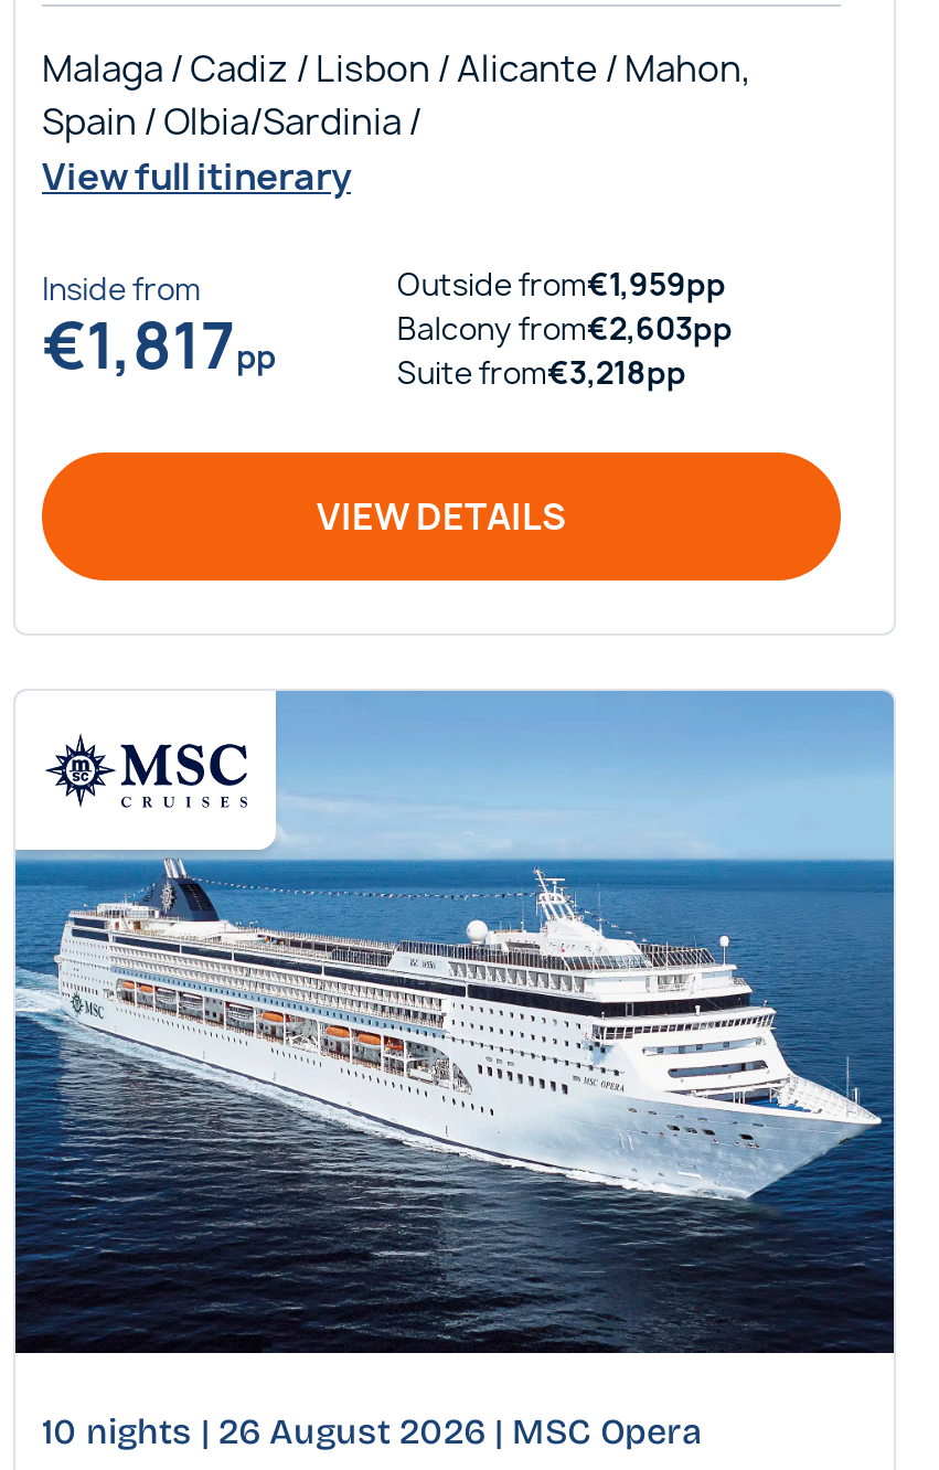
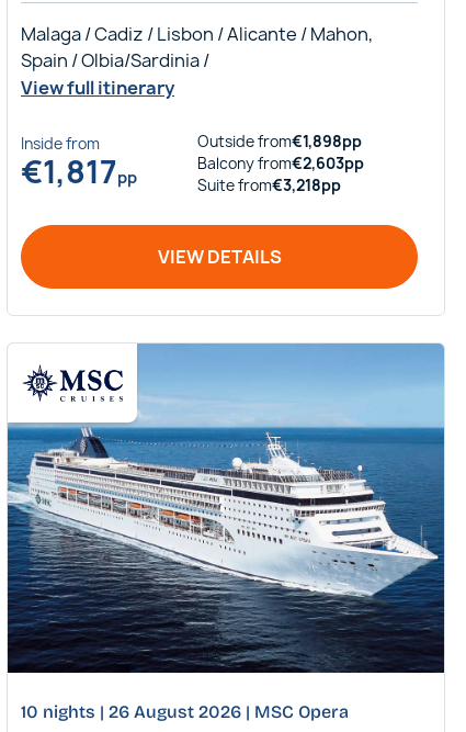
- Outside from€1,959pp
+ Outside from€1,898pp
